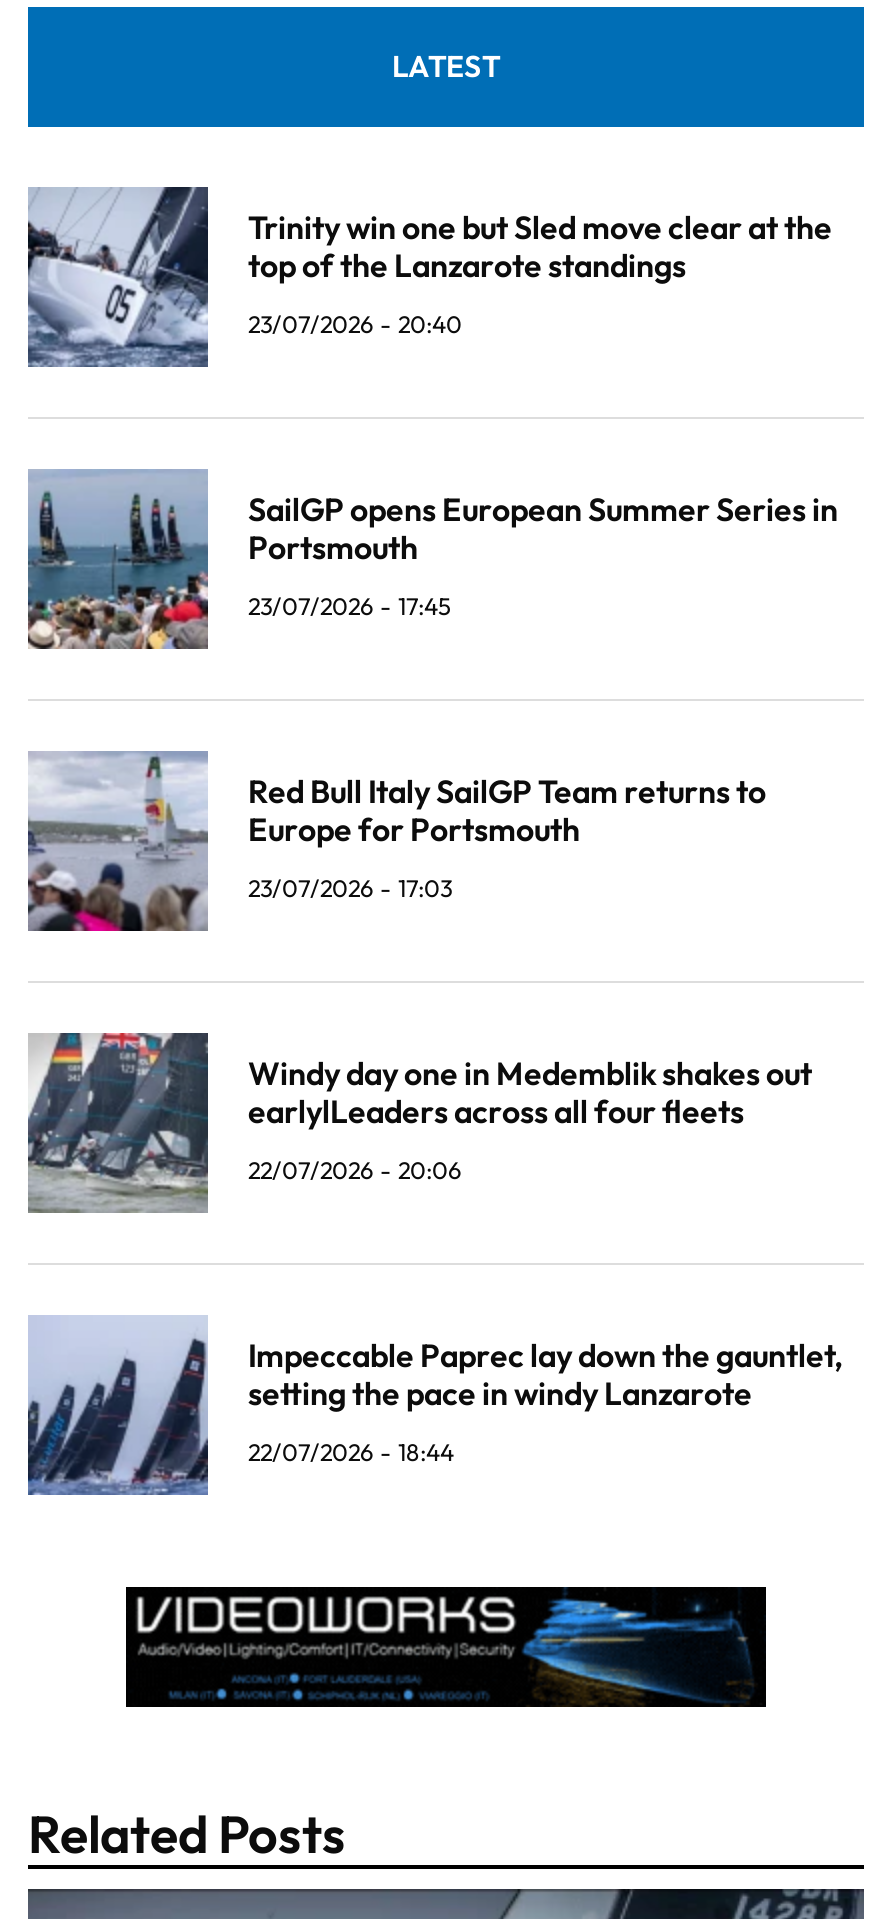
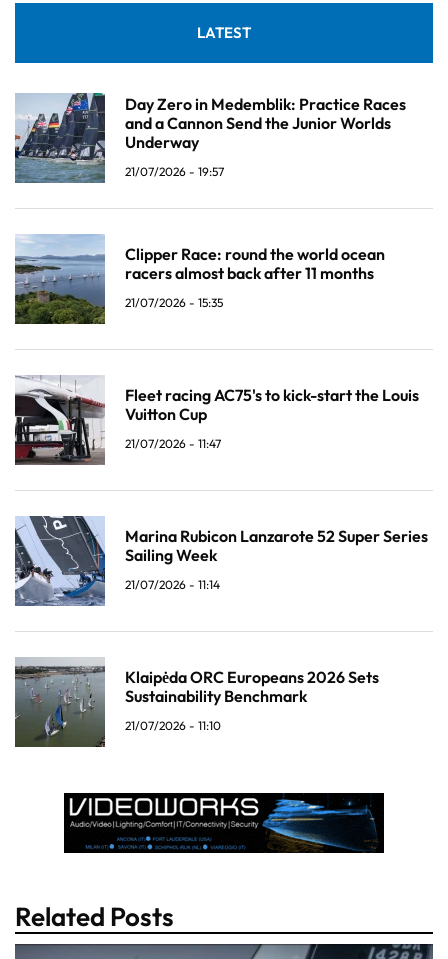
- [image]
- Trinity win one but Sled move clear at the
- top of the Lanzarote standings
+ [image]
+ Day Zero in Medemblik: Practice Races
+ and a Cannon Send the Junior Worlds
+ Underway

- 23/07/2026 - 20:40
+ 21/07/2026 - 19:57

- [image]
- SailGP opens European Summer Series in
- Portsmouth
+ [image]
+ Clipper Race: round the world ocean
+ racers almost back after 11 months

- 23/07/2026 - 17:45
+ 21/07/2026 - 15:35

- [image]
- Red Bull Italy SailGP Team returns to
- Europe for Portsmouth
+ [image]
+ Fleet racing AC75's to kick-start the Louis
+ Vuitton Cup

- 23/07/2026 - 17:03
+ 21/07/2026 - 11:47

- [image]
- Windy day one in Medemblik shakes out
- earlylLeaders across all four fleets
+ [image]
+ Marina Rubicon Lanzarote 52 Super Series
+ Sailing Week

- 22/07/2026 - 20:06
+ 21/07/2026 - 11:14

- [image]
- Impeccable Paprec lay down the gauntlet,
- setting the pace in windy Lanzarote
+ [image]
+ Klaipėda ORC Europeans 2026 Sets
+ Sustainability Benchmark

- 22/07/2026 - 18:44
+ 21/07/2026 - 11:10
